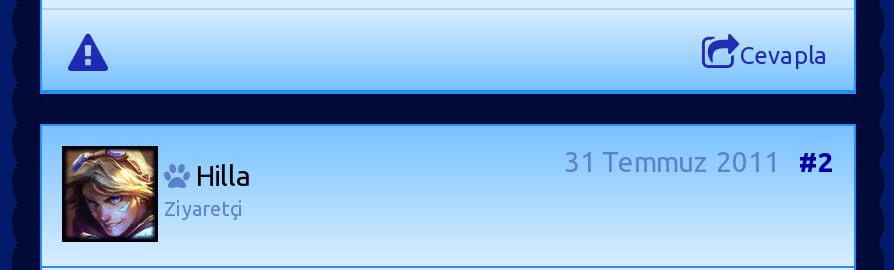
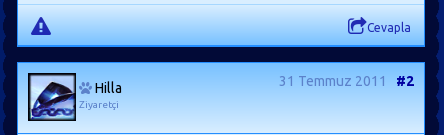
- [image]
+ [image]
